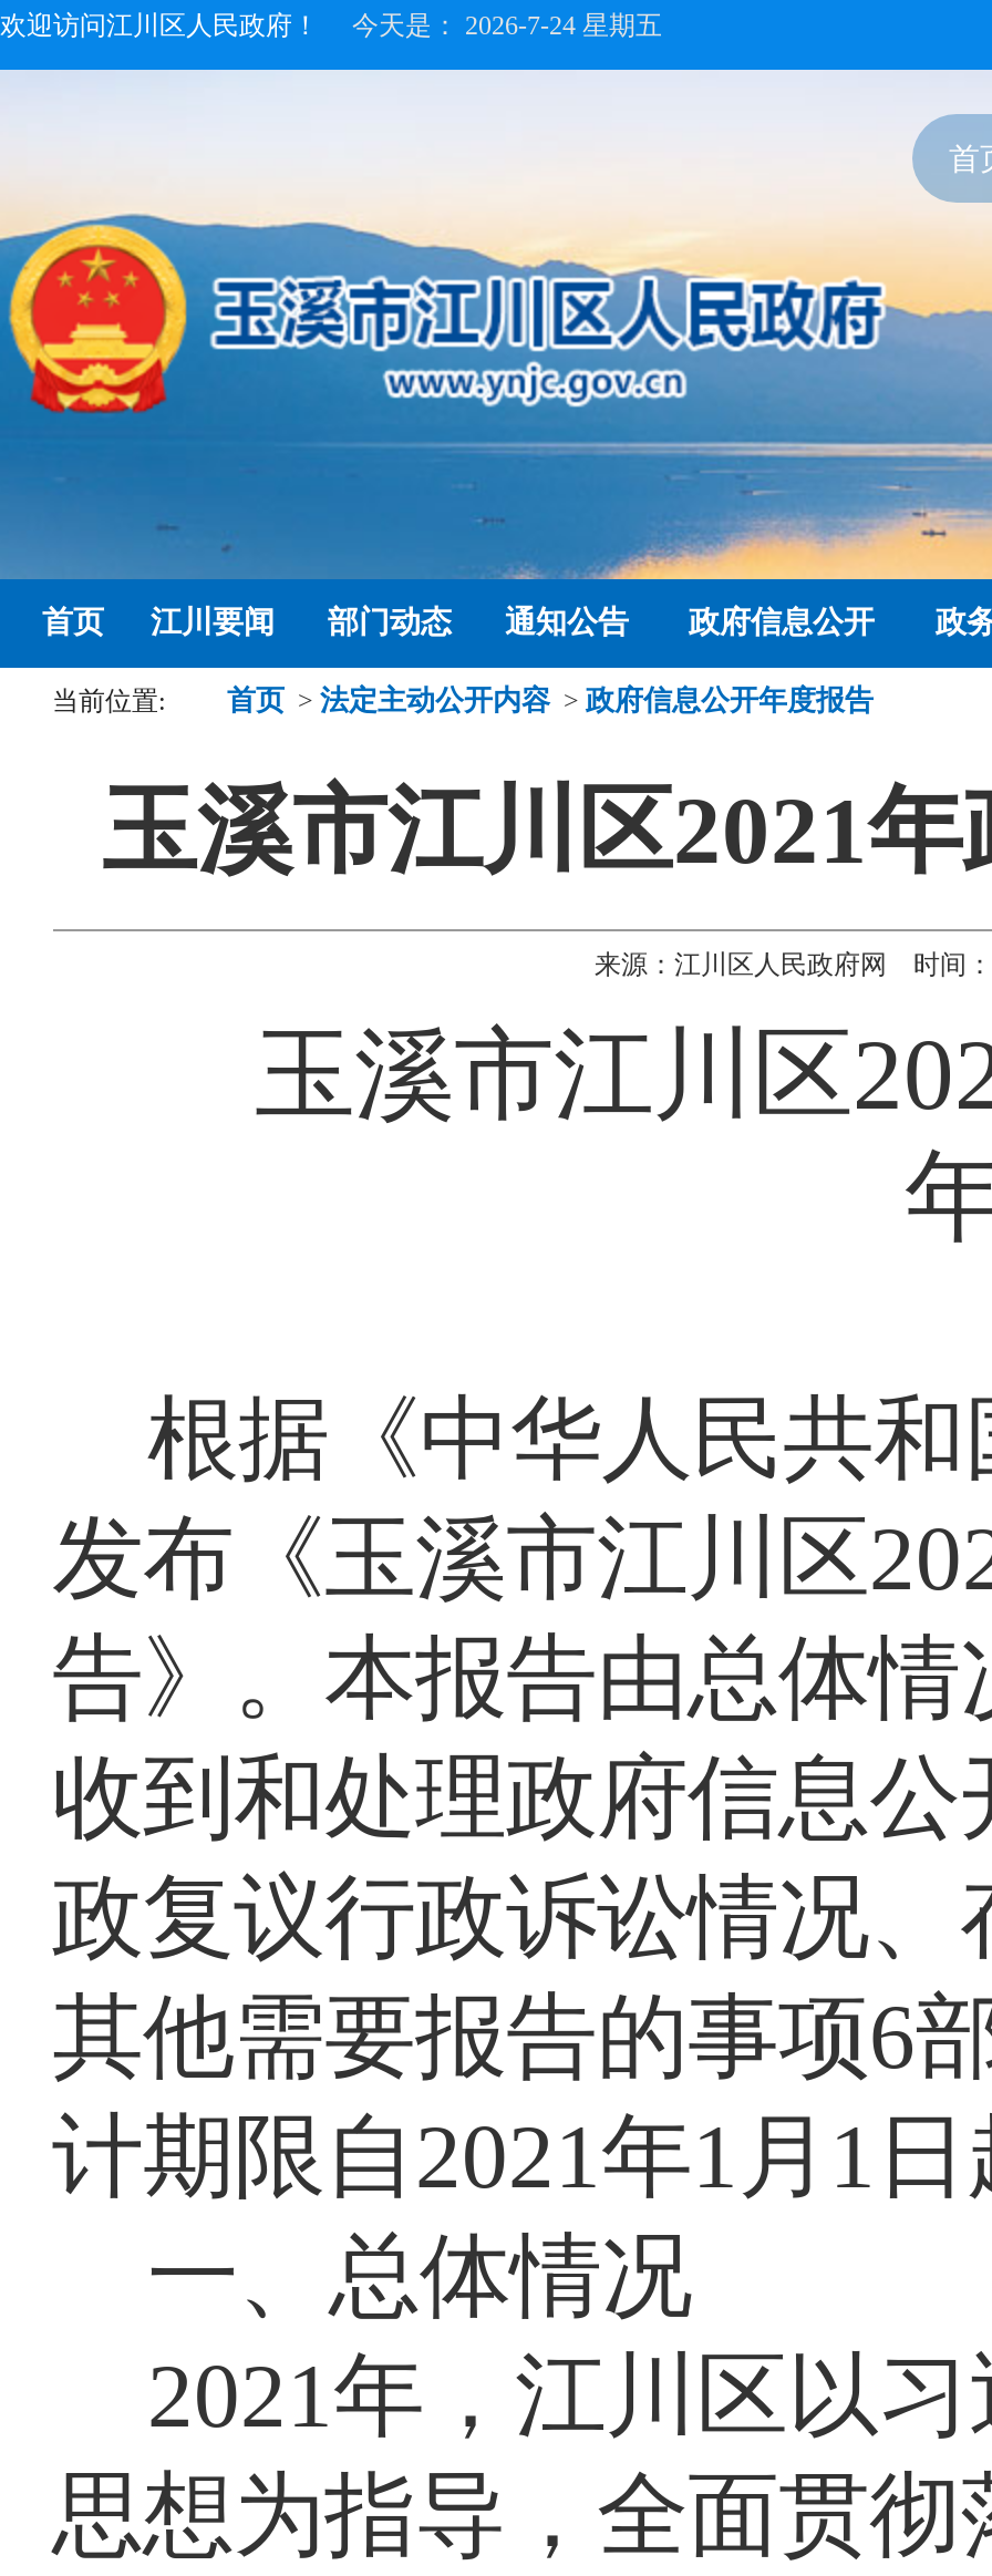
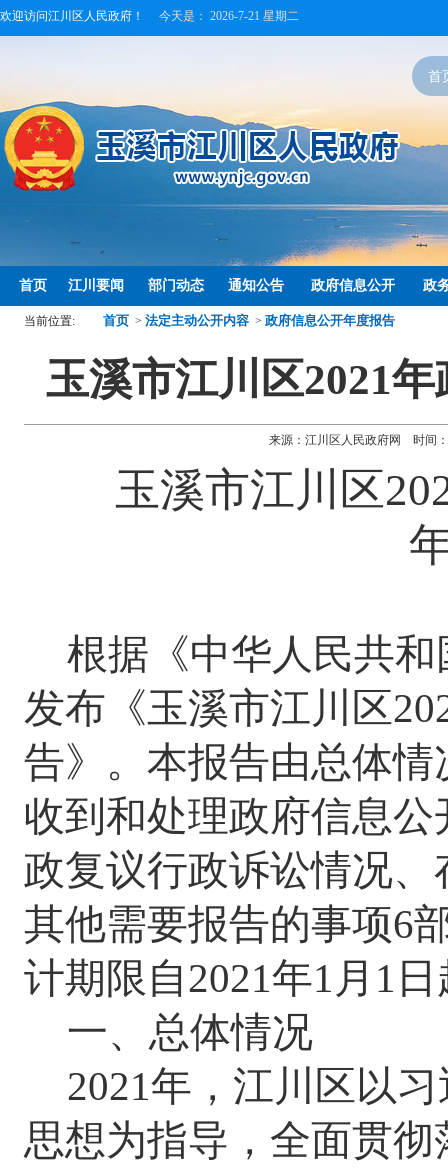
- 今天是：2026-7-24 星期五
+ 今天是：2026-7-21 星期二
